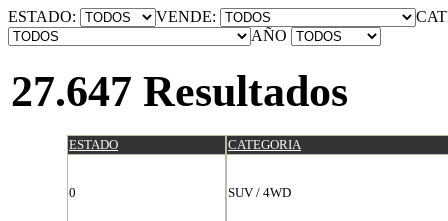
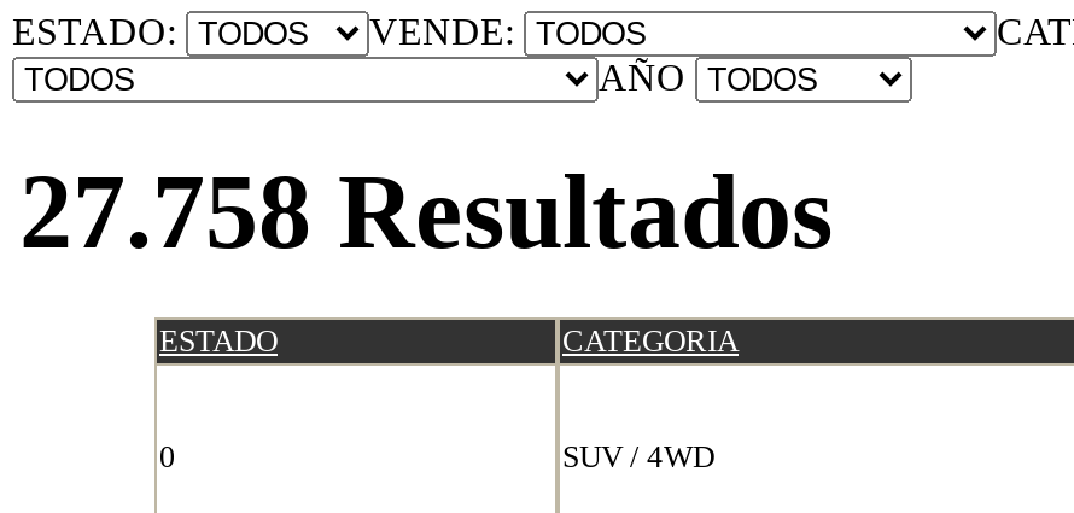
- 27.647 Resultados
+ 27.758 Resultados
